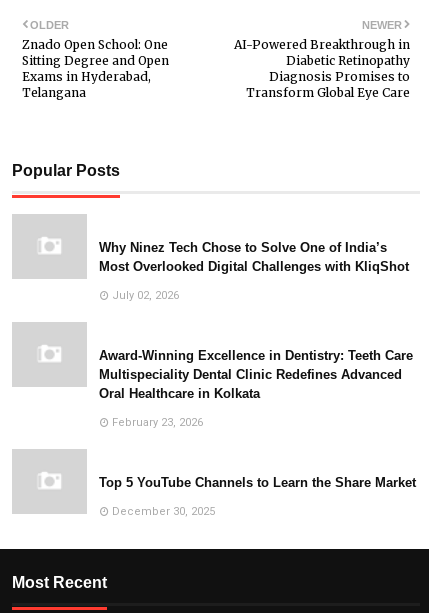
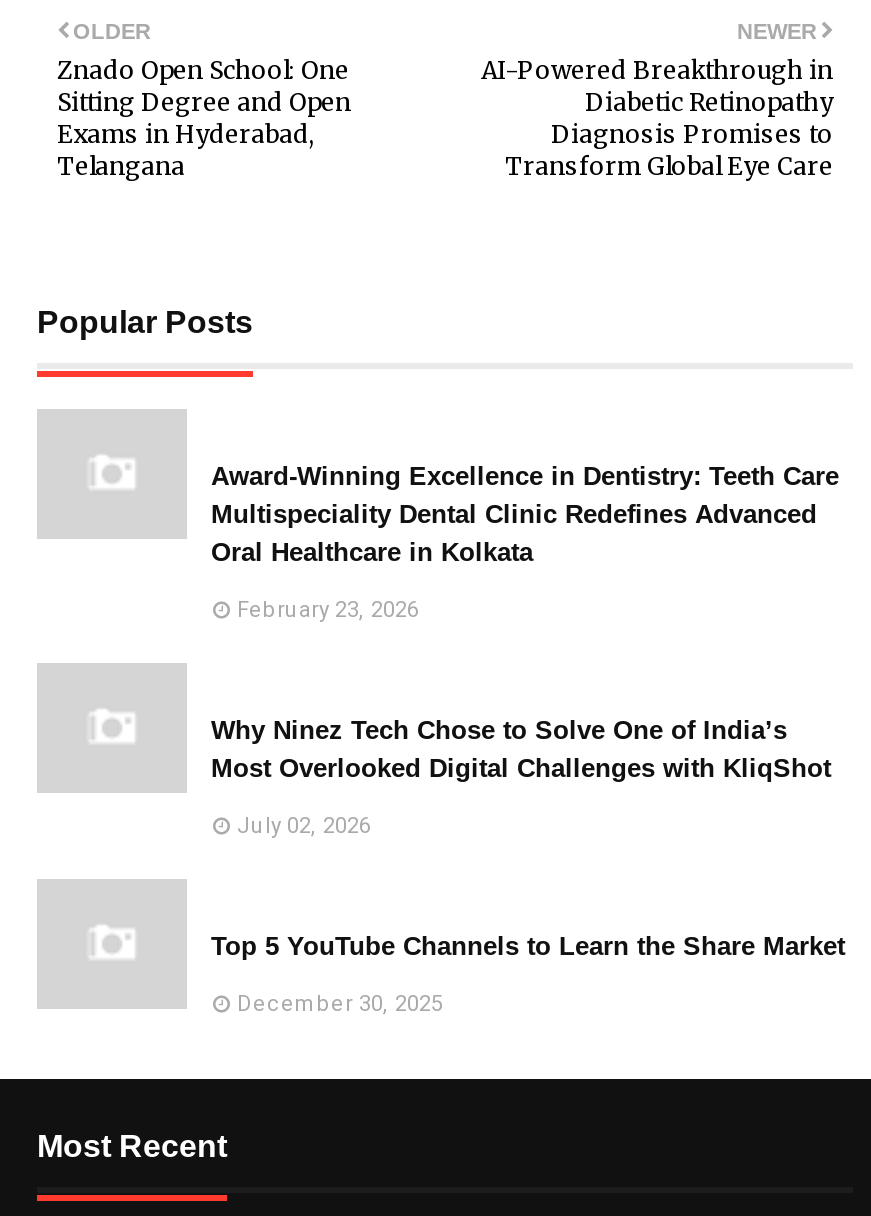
moved down: Why Ninez Tech Chose to Solve One of India’s | Most Overlooked Digital Challenges with KliqShot | July 02, 2026

moved up: Award-Winning Excellence in Dentistry: Teeth Care | Multispeciality Dental Clinic Redefines Advanced | Oral Healthcare in Kolkata | February 23, 2026
